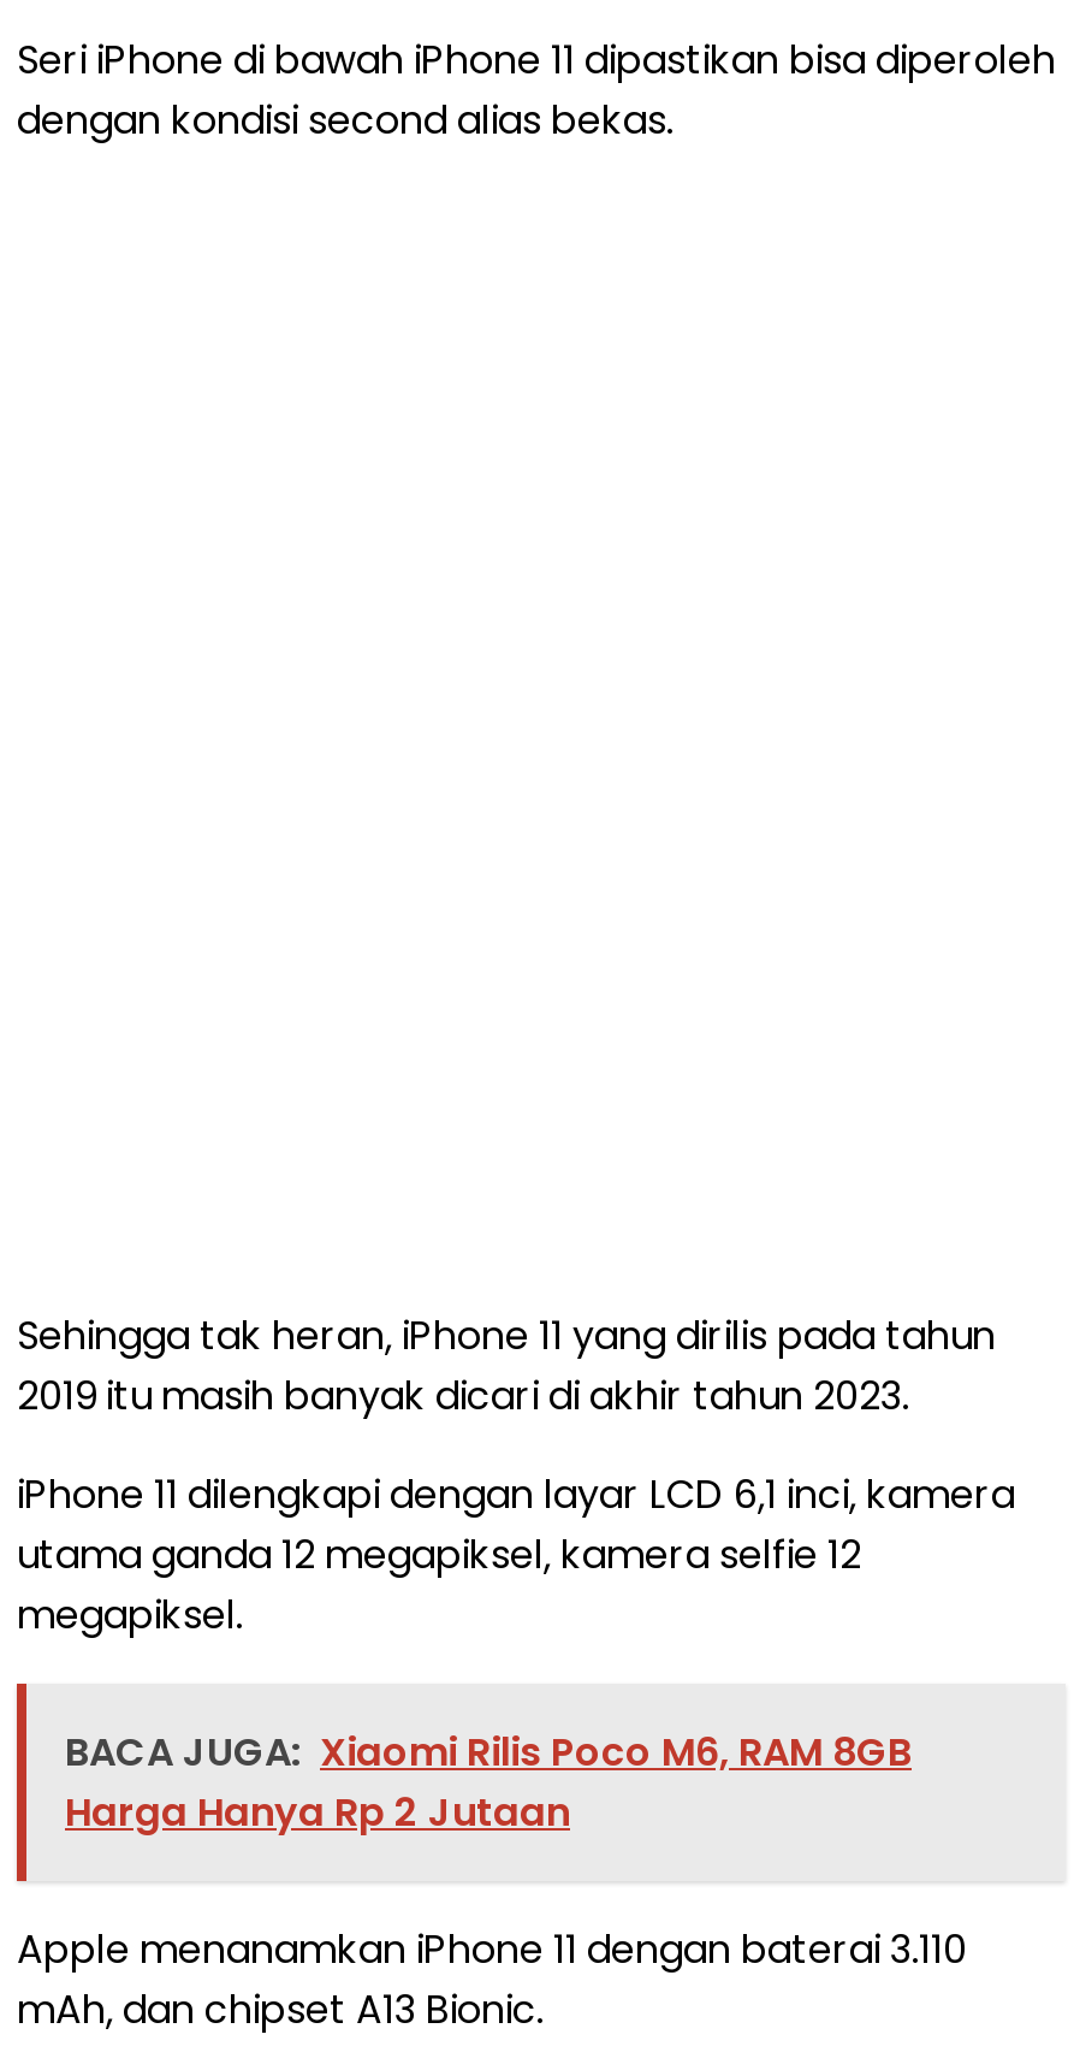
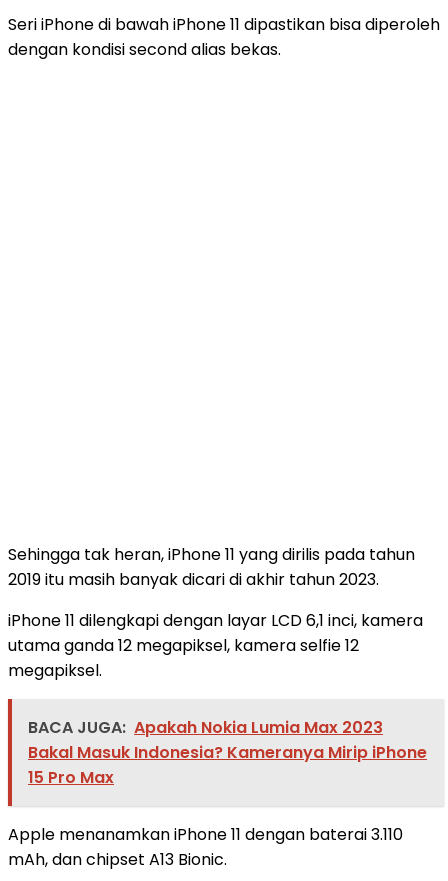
- BACA JUGA: Xiaomi Rilis Poco M6, RAM 8GB
- Harga Hanya Rp 2 Jutaan
+ BACA JUGA: Apakah Nokia Lumia Max 2023
+ Bakal Masuk Indonesia? Kameranya Mirip iPhone
+ 15 Pro Max
